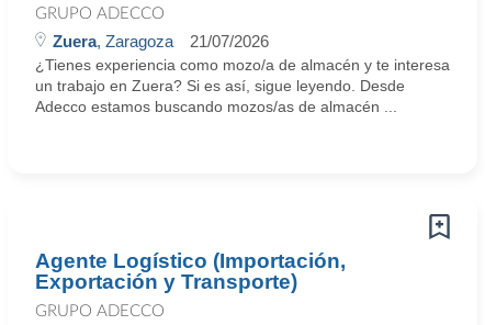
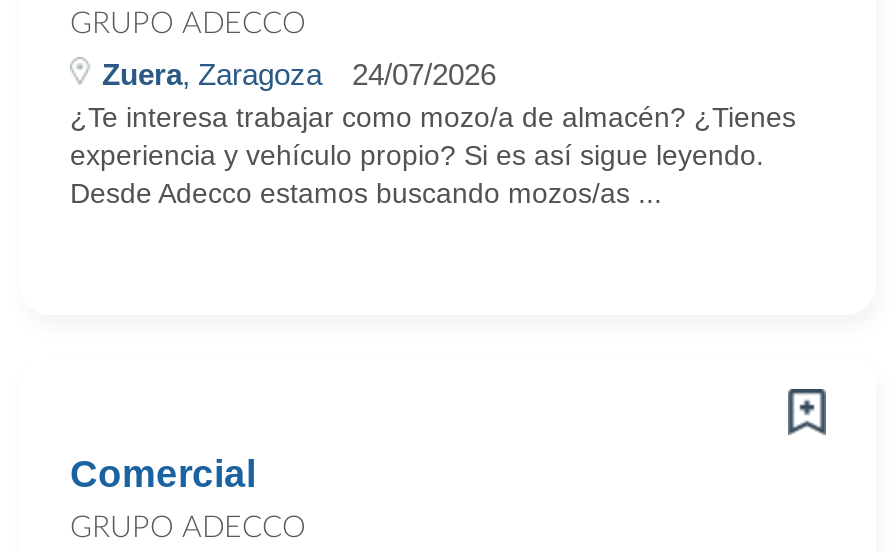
- 21/07/2026
- ¿Tienes experiencia como mozo/a de almacén y te interesa
- un trabajo en Zuera? Si es así, sigue leyendo. Desde
- Adecco estamos buscando mozos/as de almacén ...
+ 24/07/2026
+ ¿Te interesa trabajar como mozo/a de almacén? ¿Tienes
+ experiencia y vehículo propio? Si es así sigue leyendo.
+ Desde Adecco estamos buscando mozos/as ...

- Agente Logístico (Importación,
- Exportación y Transporte)
+ Comercial
